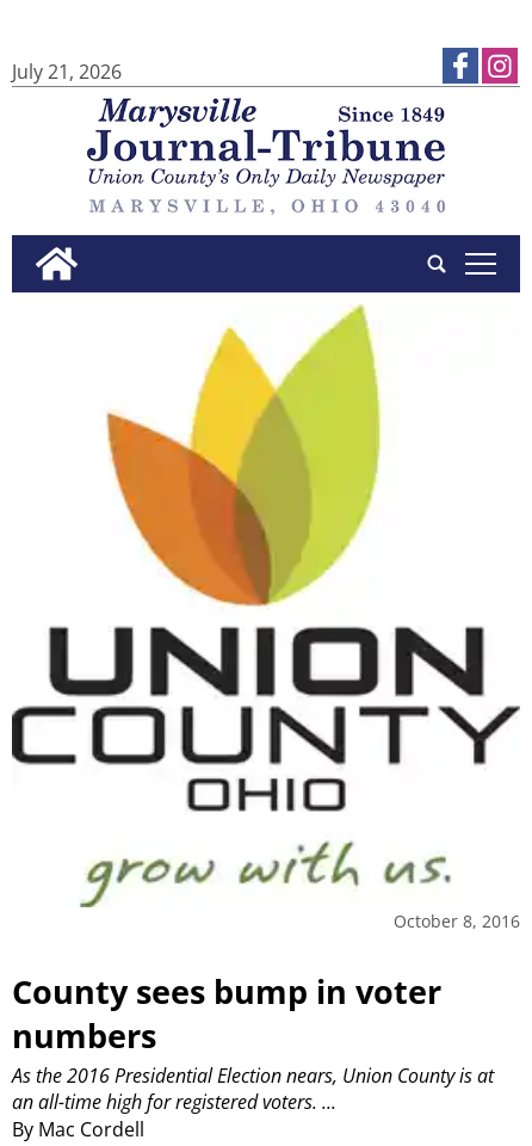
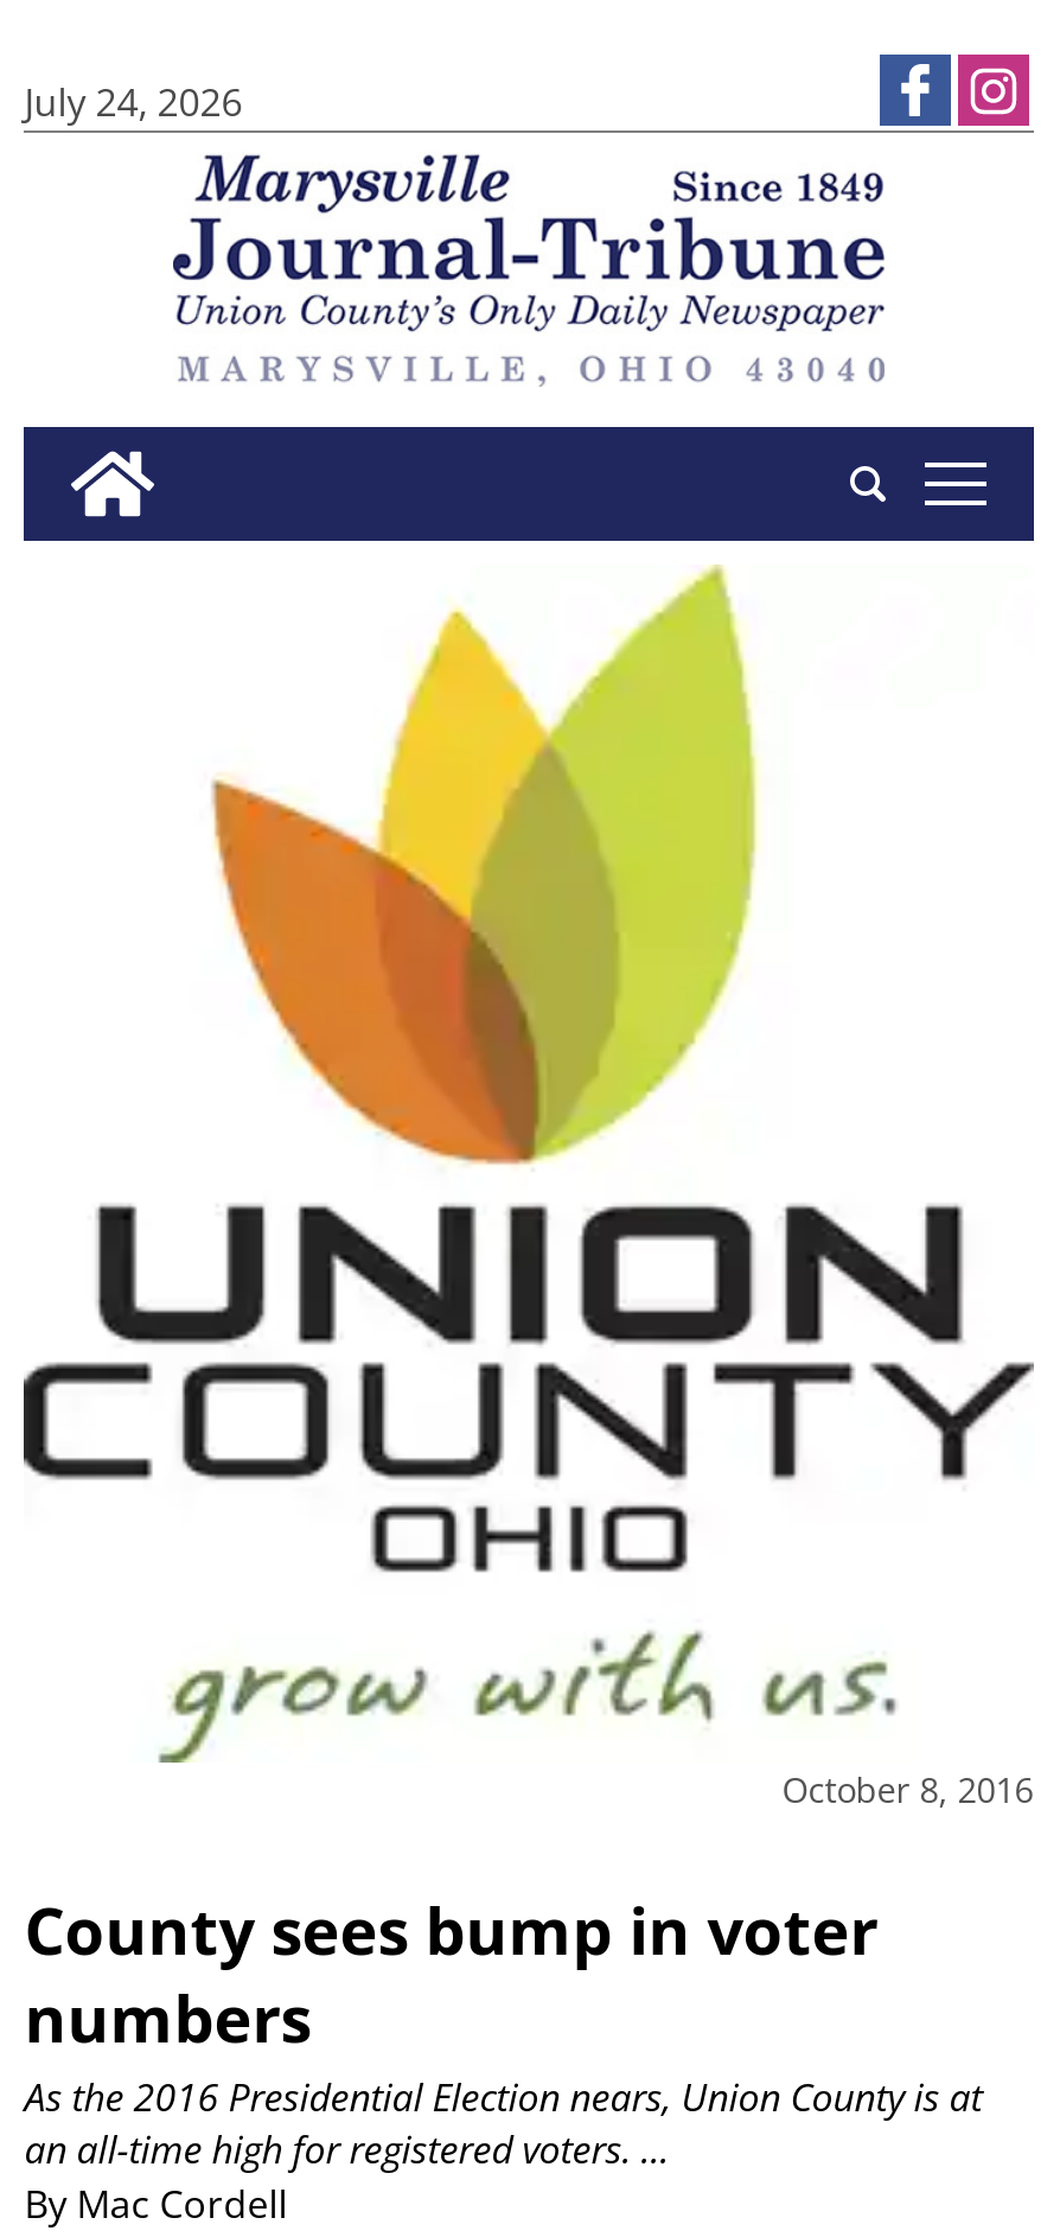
- July 21, 2026
+ July 24, 2026
